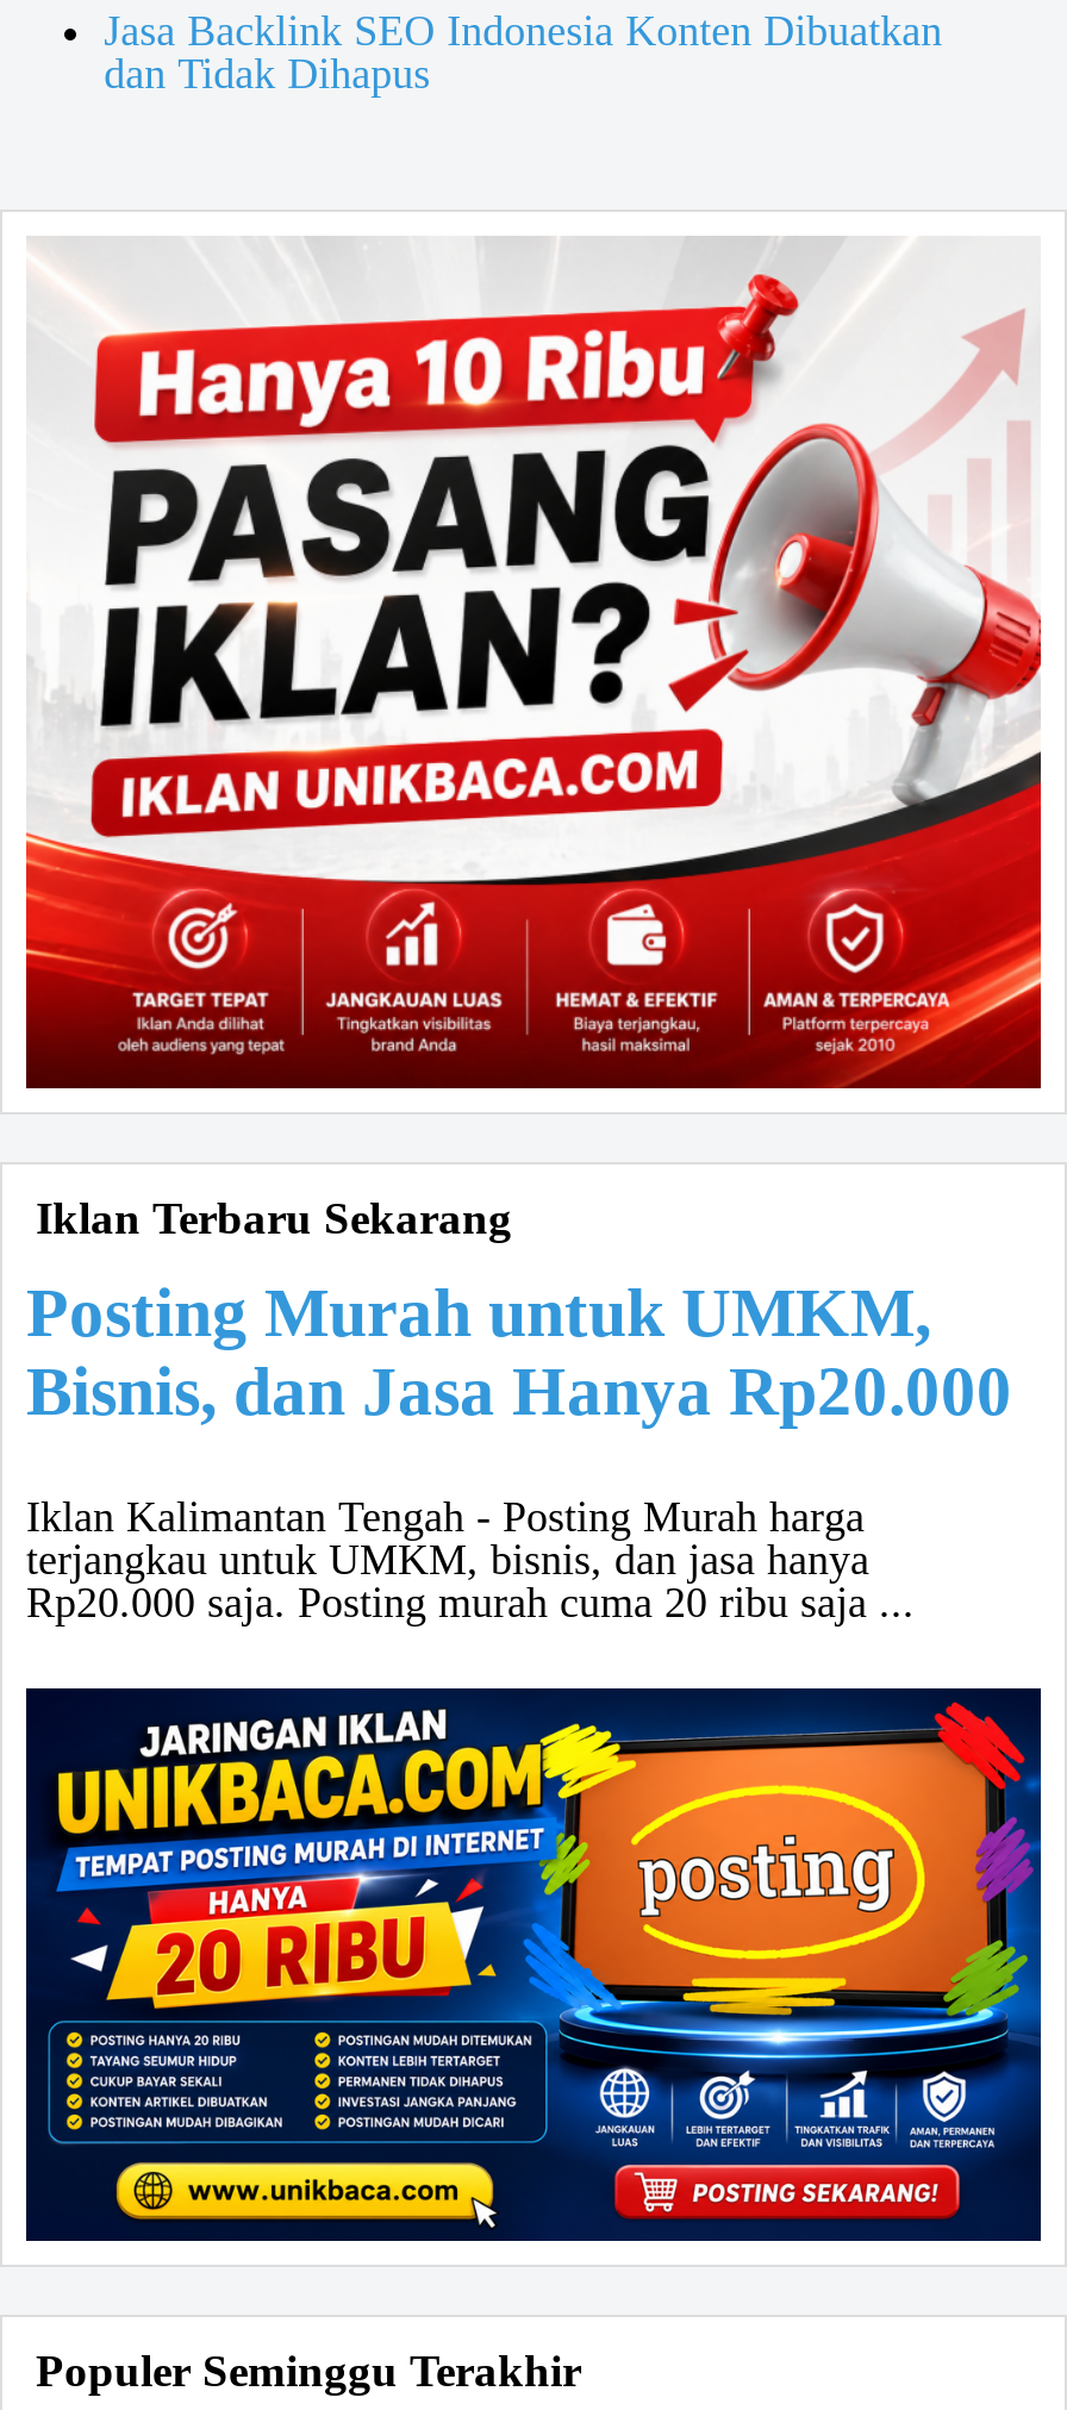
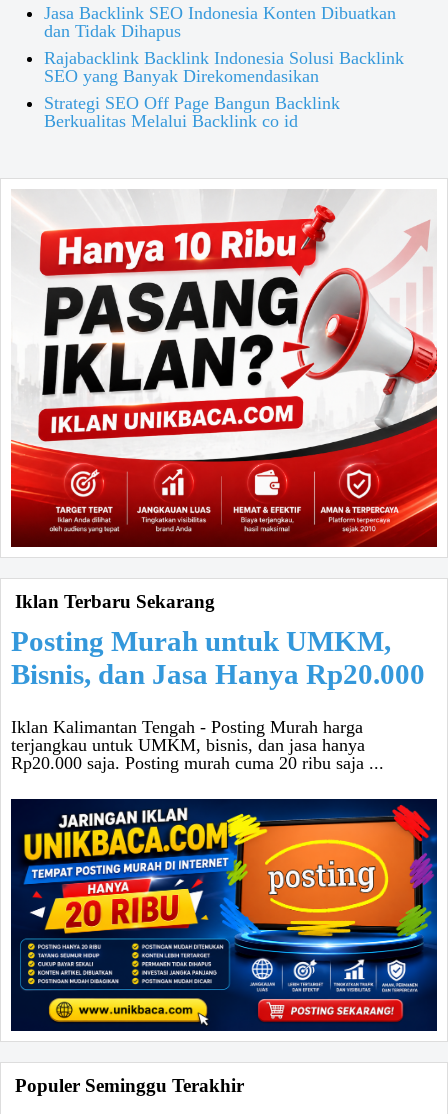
+ Rajabacklink Backlink Indonesia Solusi Backlink
+ SEO yang Banyak Direkomendasikan
+ Strategi SEO Off Page Bangun Backlink
+ Berkualitas Melalui Backlink co id
